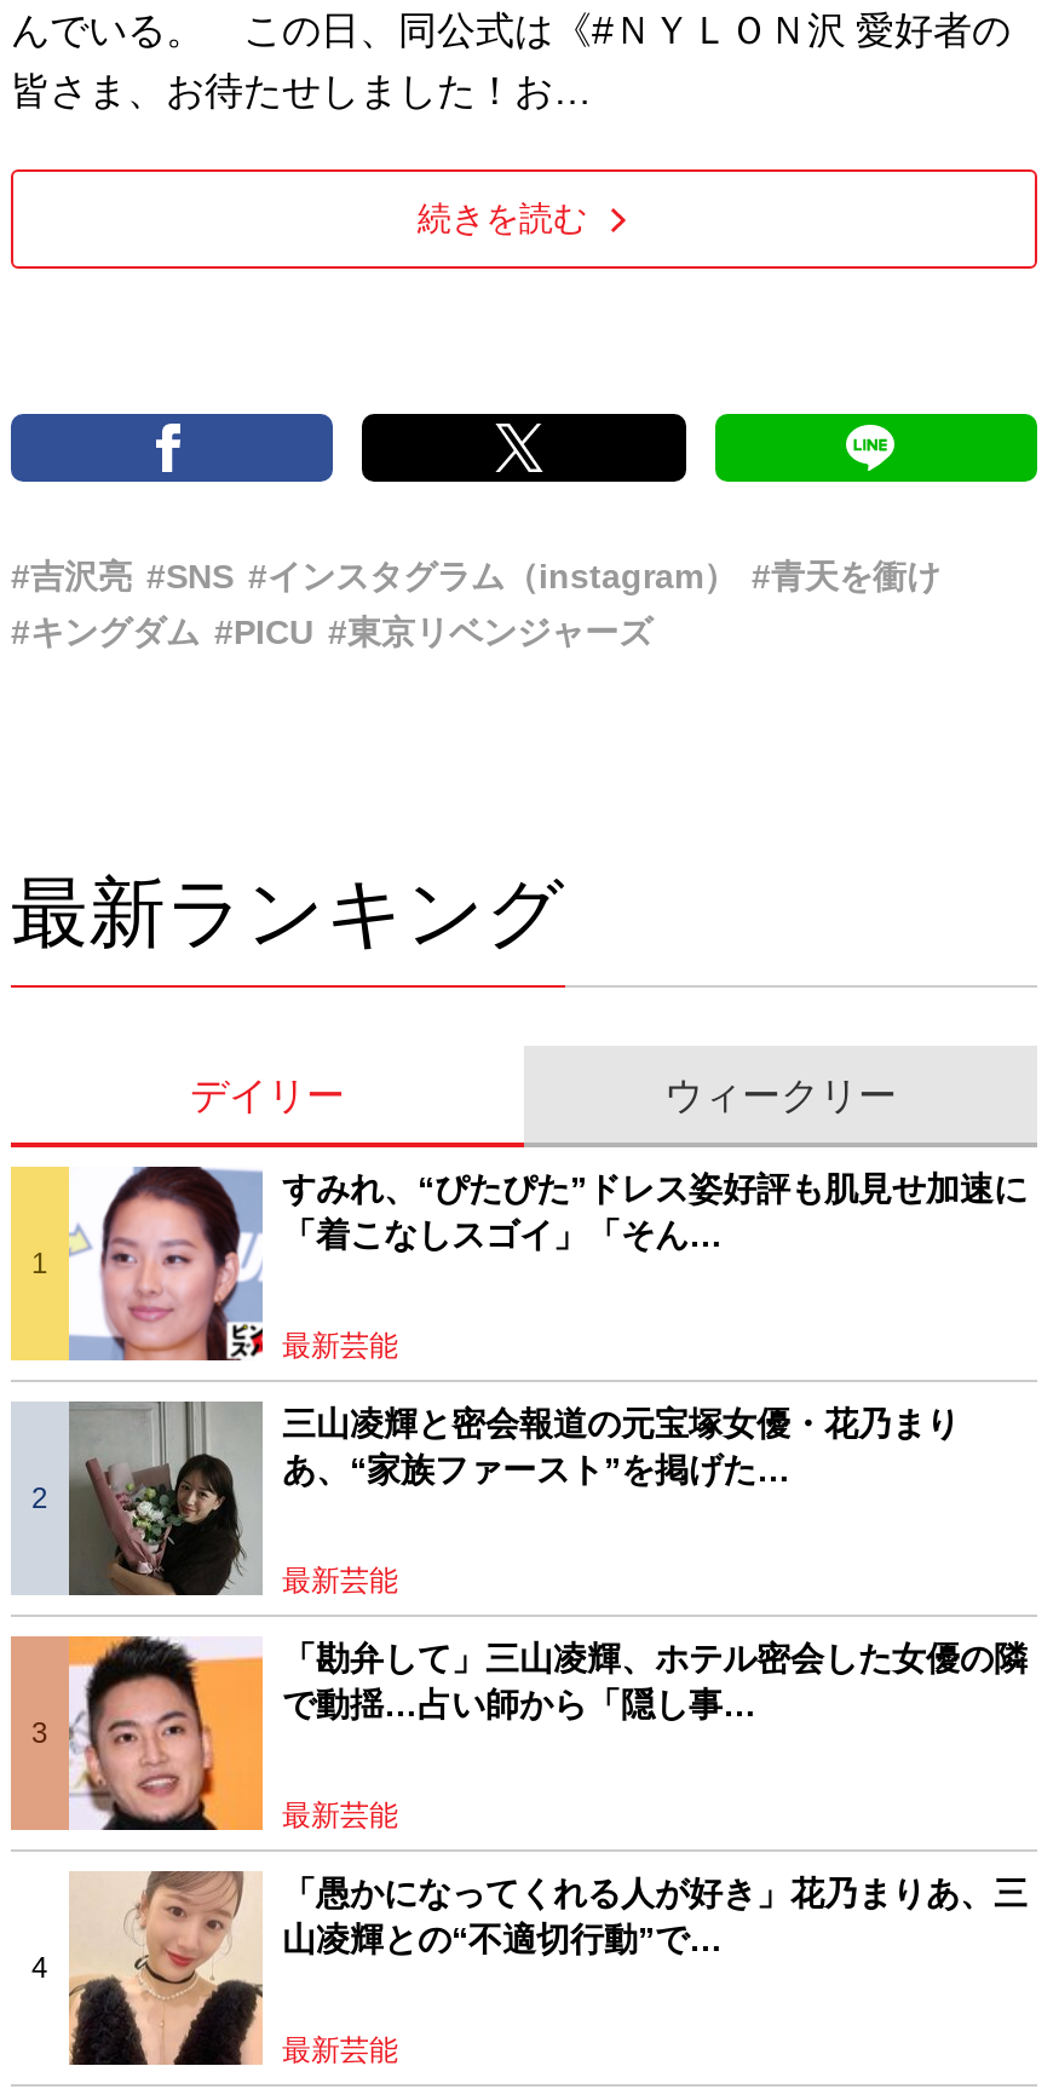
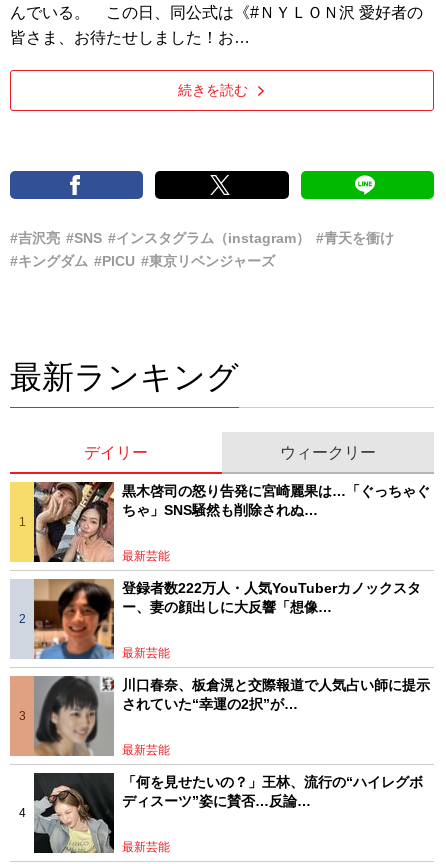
- [image]
- すみれ、“ぴたぴた”ドレス姿好評も肌見せ加速に
- 「着こなしスゴイ」「そん…
+ [image]
+ 黒木啓司の怒り告発に宮崎麗果は…「ぐっちゃぐ
+ ちゃ」SNS騒然も削除されぬ…

- [image]
- 三山凌輝と密会報道の元宝塚女優・花乃まり
- あ、“家族ファースト”を掲げた…
+ [image]
+ 登録者数222万人・人気YouTuberカノックスタ
+ ー、妻の顔出しに大反響「想像…

- [image]
- 「勘弁して」三山凌輝、ホテル密会した女優の隣
- で動揺…占い師から「隠し事…
+ [image]
+ 川口春奈、板倉滉と交際報道で人気占い師に提示
+ されていた“幸運の2択”が…

- [image]
- 「愚かになってくれる人が好き」花乃まりあ、三
- 山凌輝との“不適切行動”で…
+ [image]
+ 「何を見せたいの？」王林、流行の“ハイレグボ
+ ディスーツ”姿に賛否…反論…
